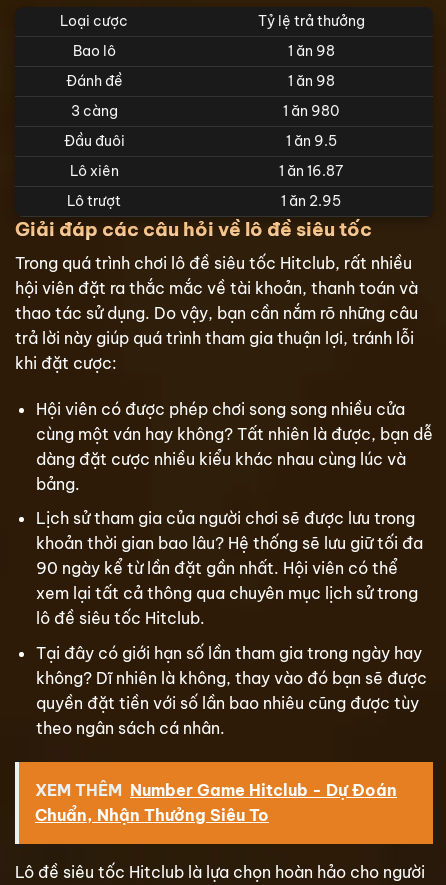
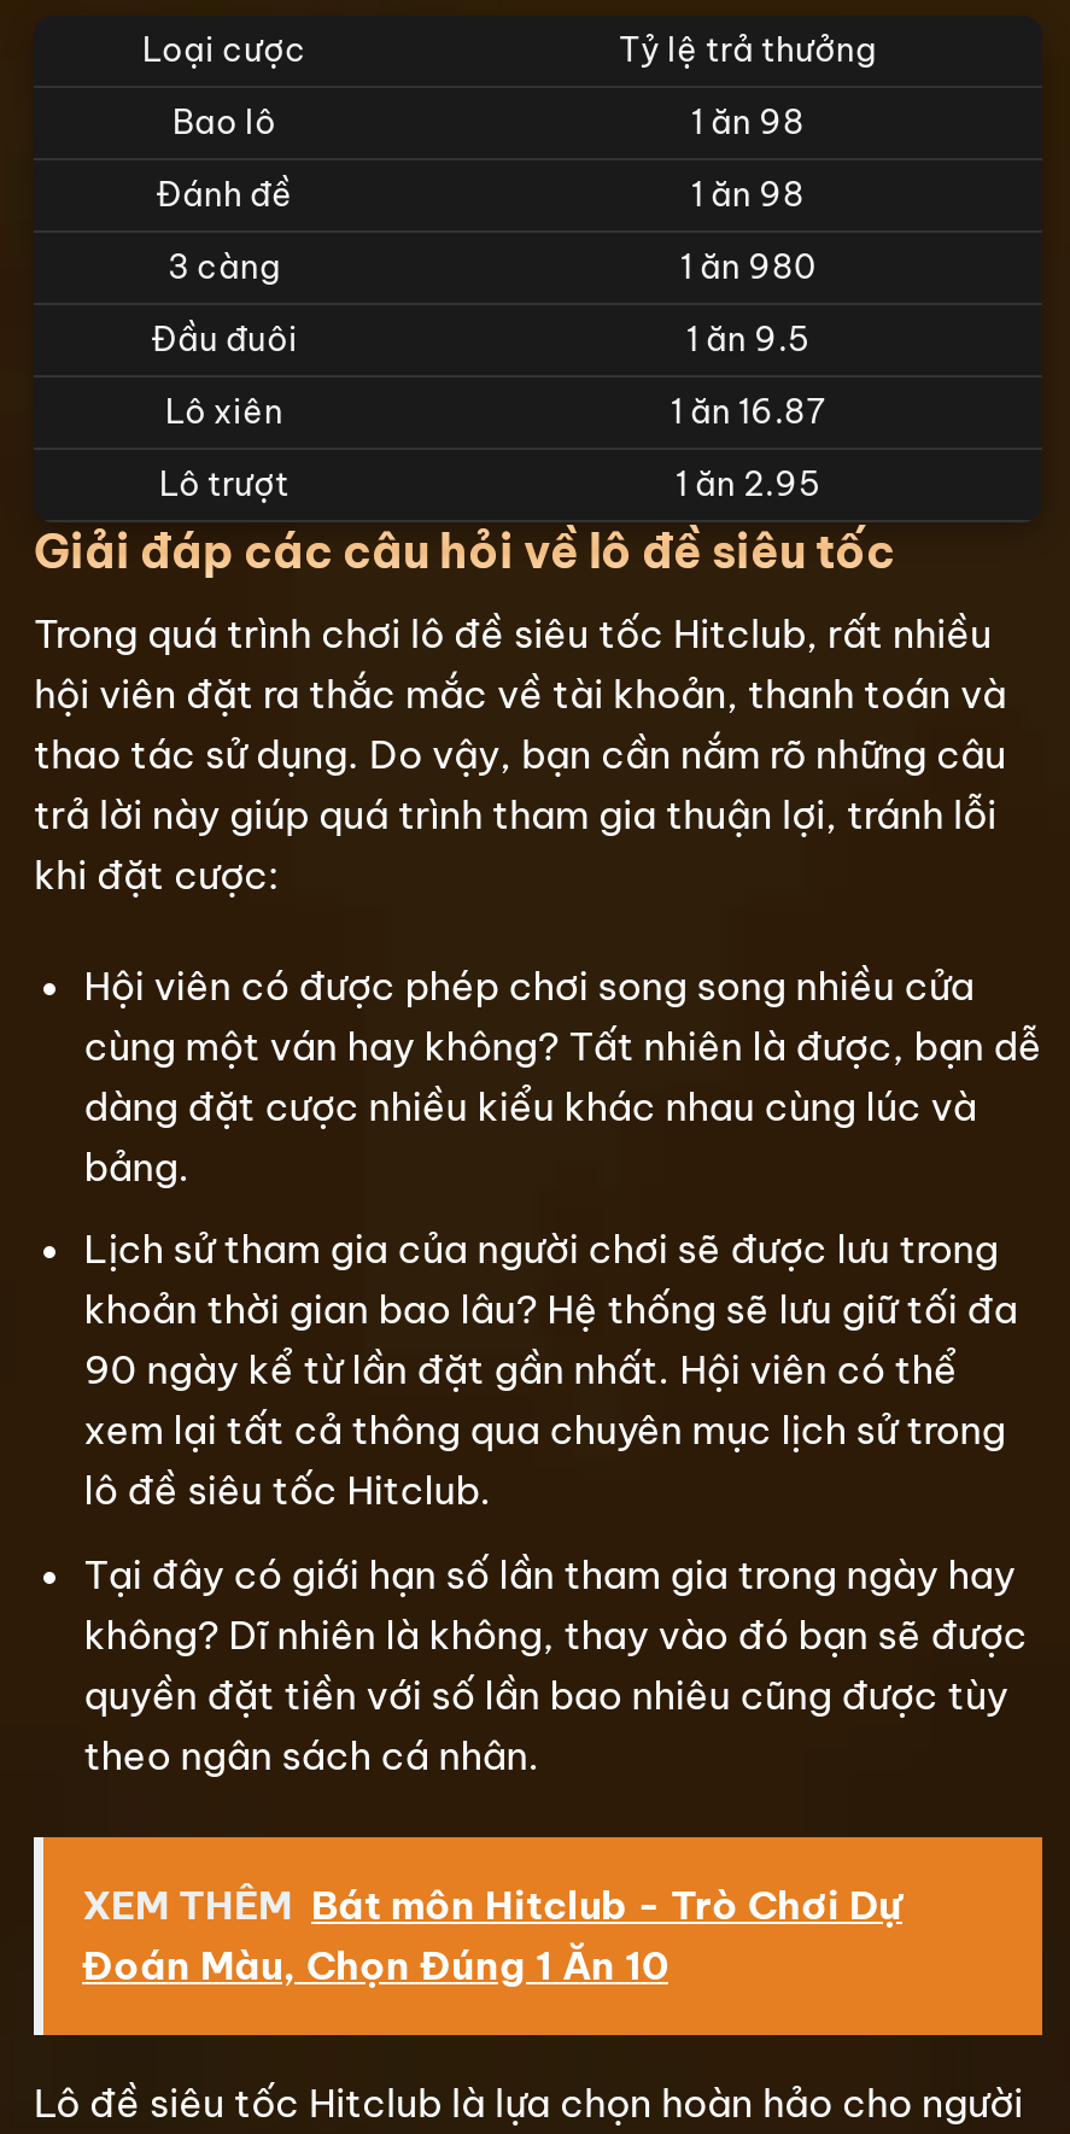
- XEM THÊM Number Game Hitclub - Dự Đoán
- Chuẩn, Nhận Thưởng Siêu To
+ XEM THÊM Bát môn Hitclub - Trò Chơi Dự
+ Đoán Màu, Chọn Đúng 1 Ăn 10
